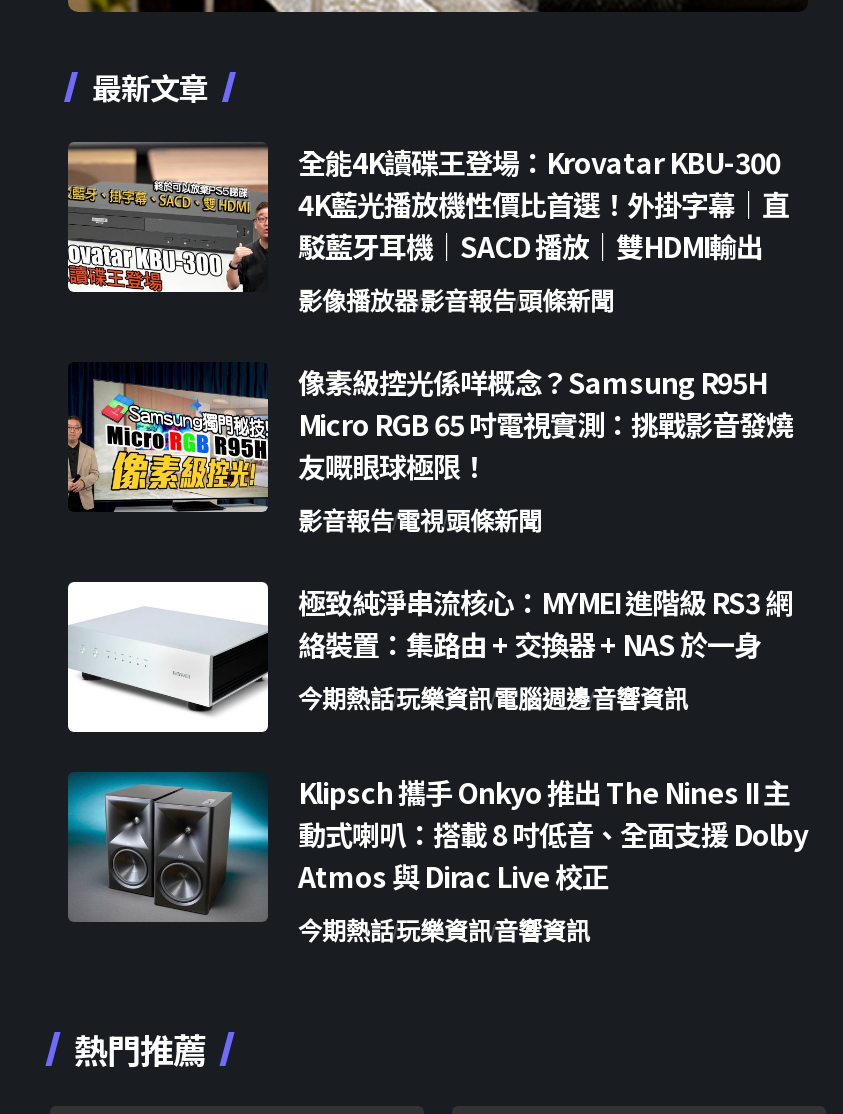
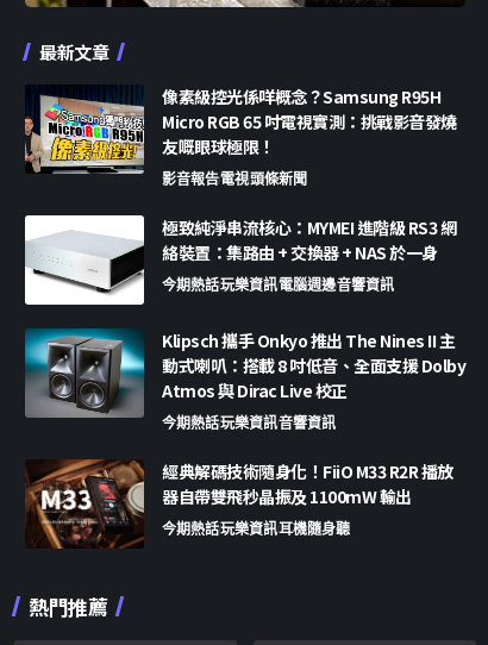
- [image]
- 全能4K讀碟王登場：Krovatar KBU-300
- 4K藍光播放機性價比首選！外掛字幕｜直
- 駁藍牙耳機｜SACD 播放｜雙HDMI輸出
- 影像播放器影音報告頭條新聞

moved up: [image] | 像素級控光係咩概念？Samsung R95H | Micro RGB 65 吋電視實測：挑戰影音發燒 | ... | Atmos 與 Dirac Live 校正 | 今期熱話玩樂資訊音響資訊

+ [image]
+ 經典解碼技術隨身化！FiiO M33 R2R 播放
+ 器自帶雙飛秒晶振及 1100mW 輸出
+ 今期熱話玩樂資訊耳機隨身聽
